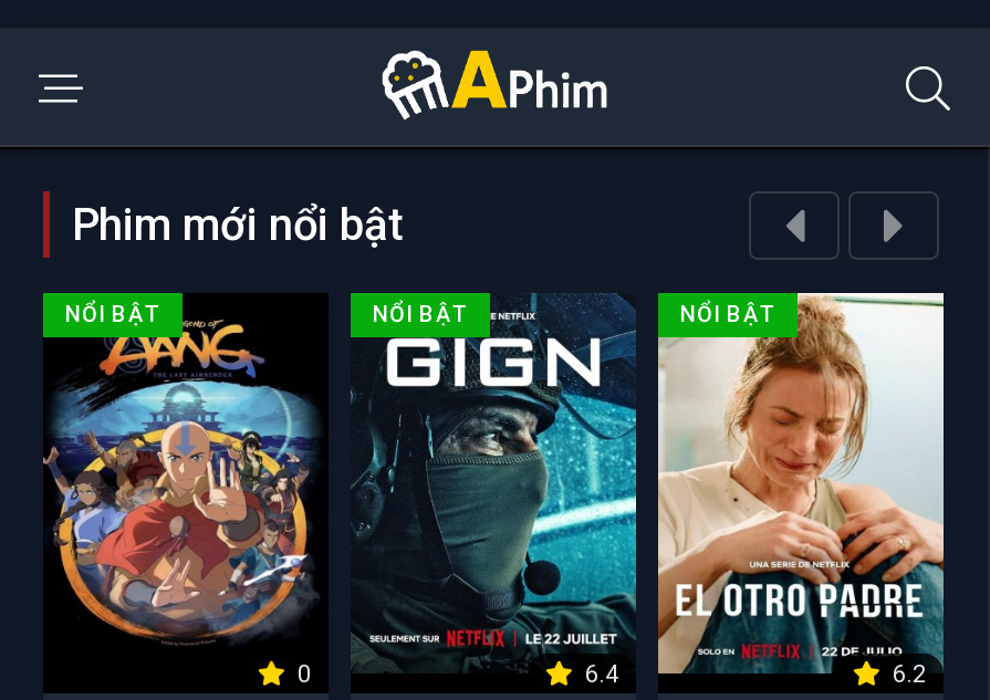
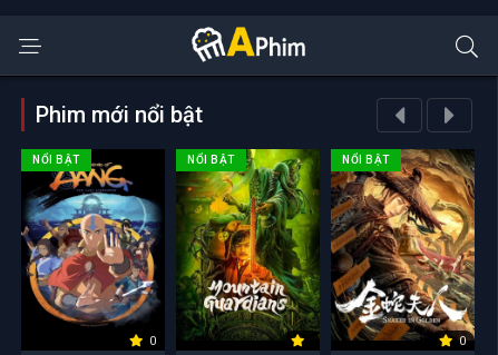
- [image]
+ [image]

- [image]
- 6.2
+ [image]
+ 0

- 6.4
